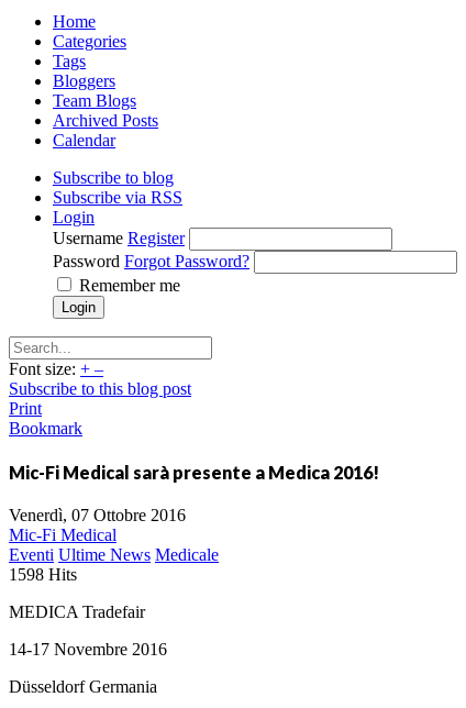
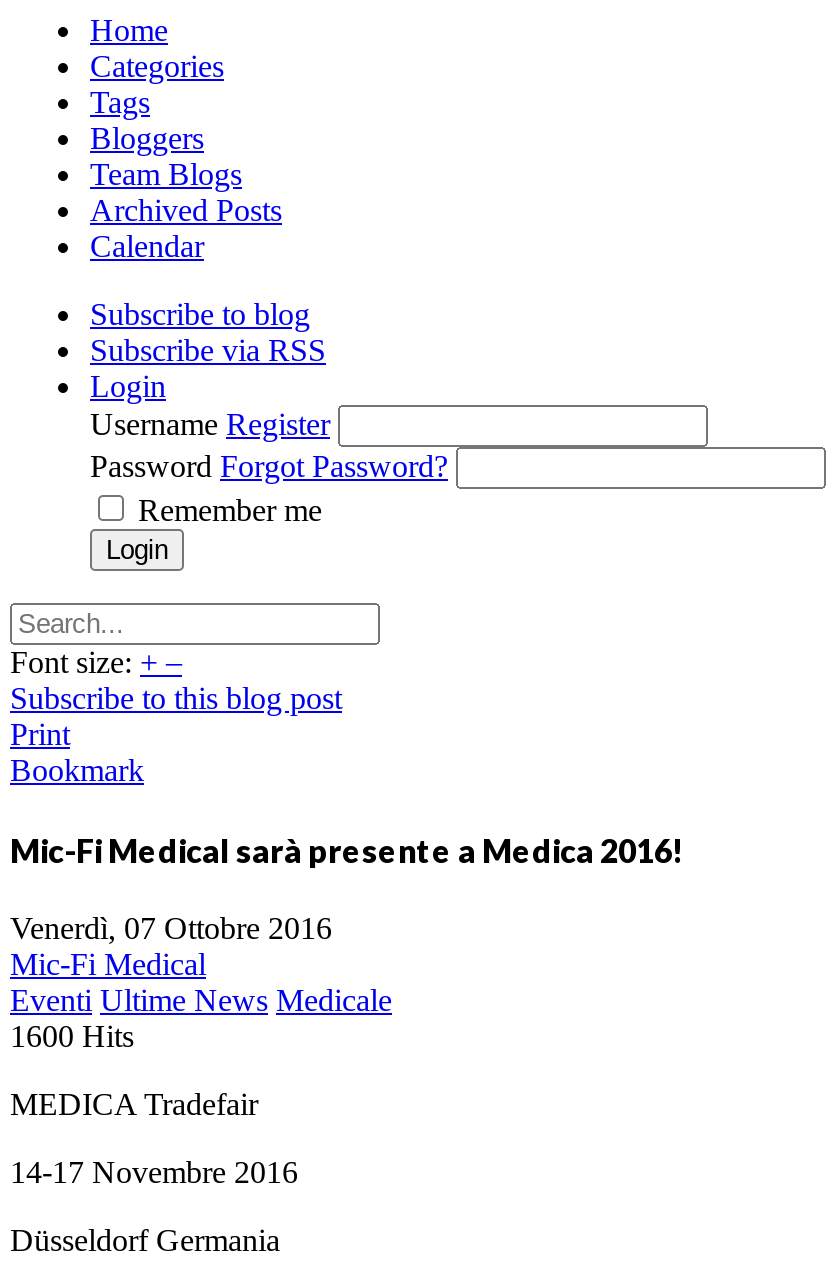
- 1598 Hits
+ 1600 Hits
